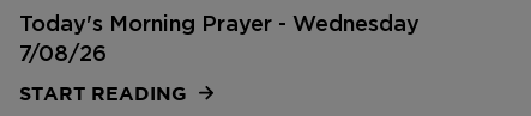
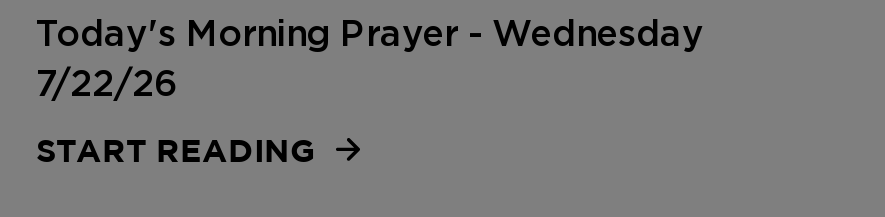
- 7/08/26
+ 7/22/26
